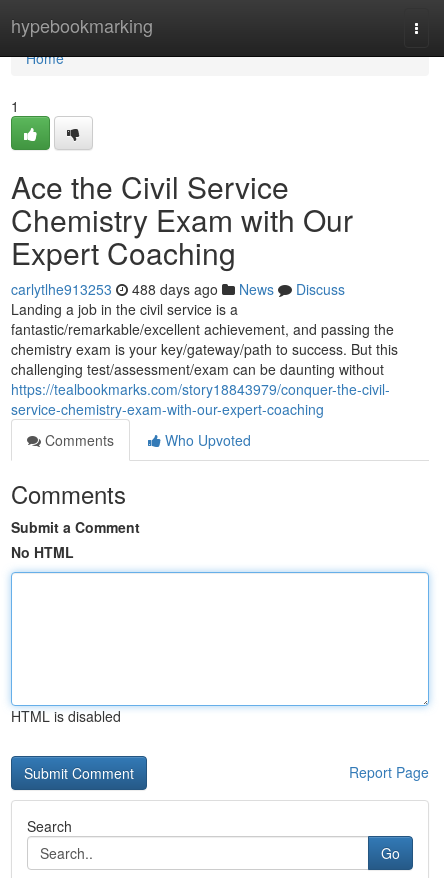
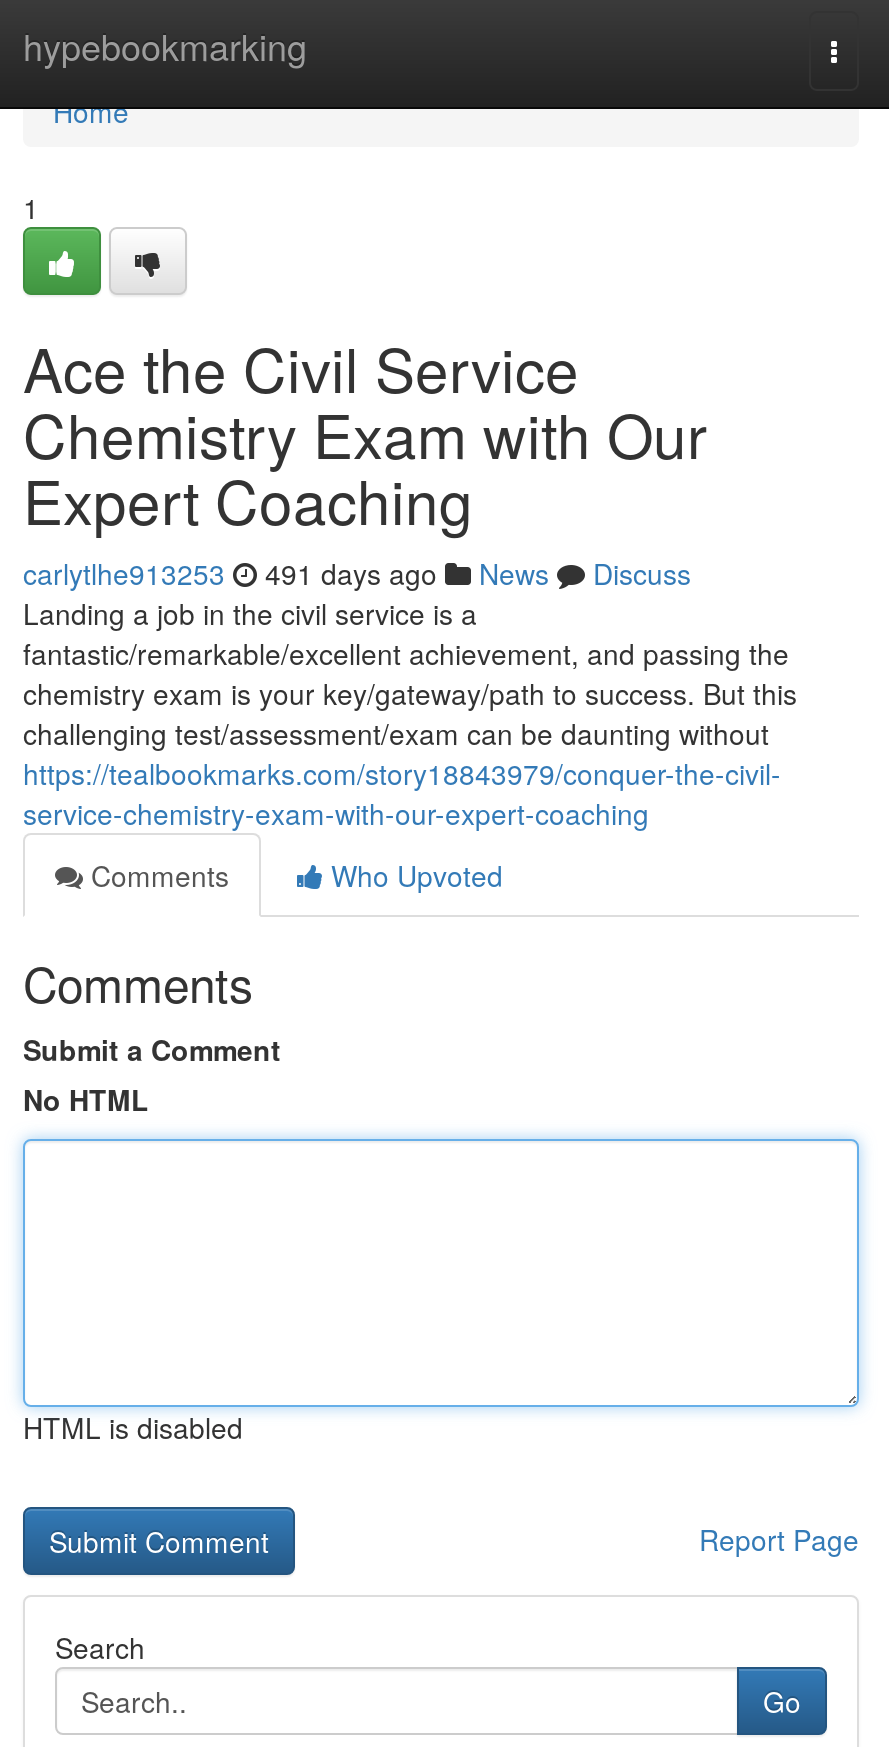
- carlytlhe913253 488 days ago News Discuss
+ carlytlhe913253 491 days ago News Discuss
